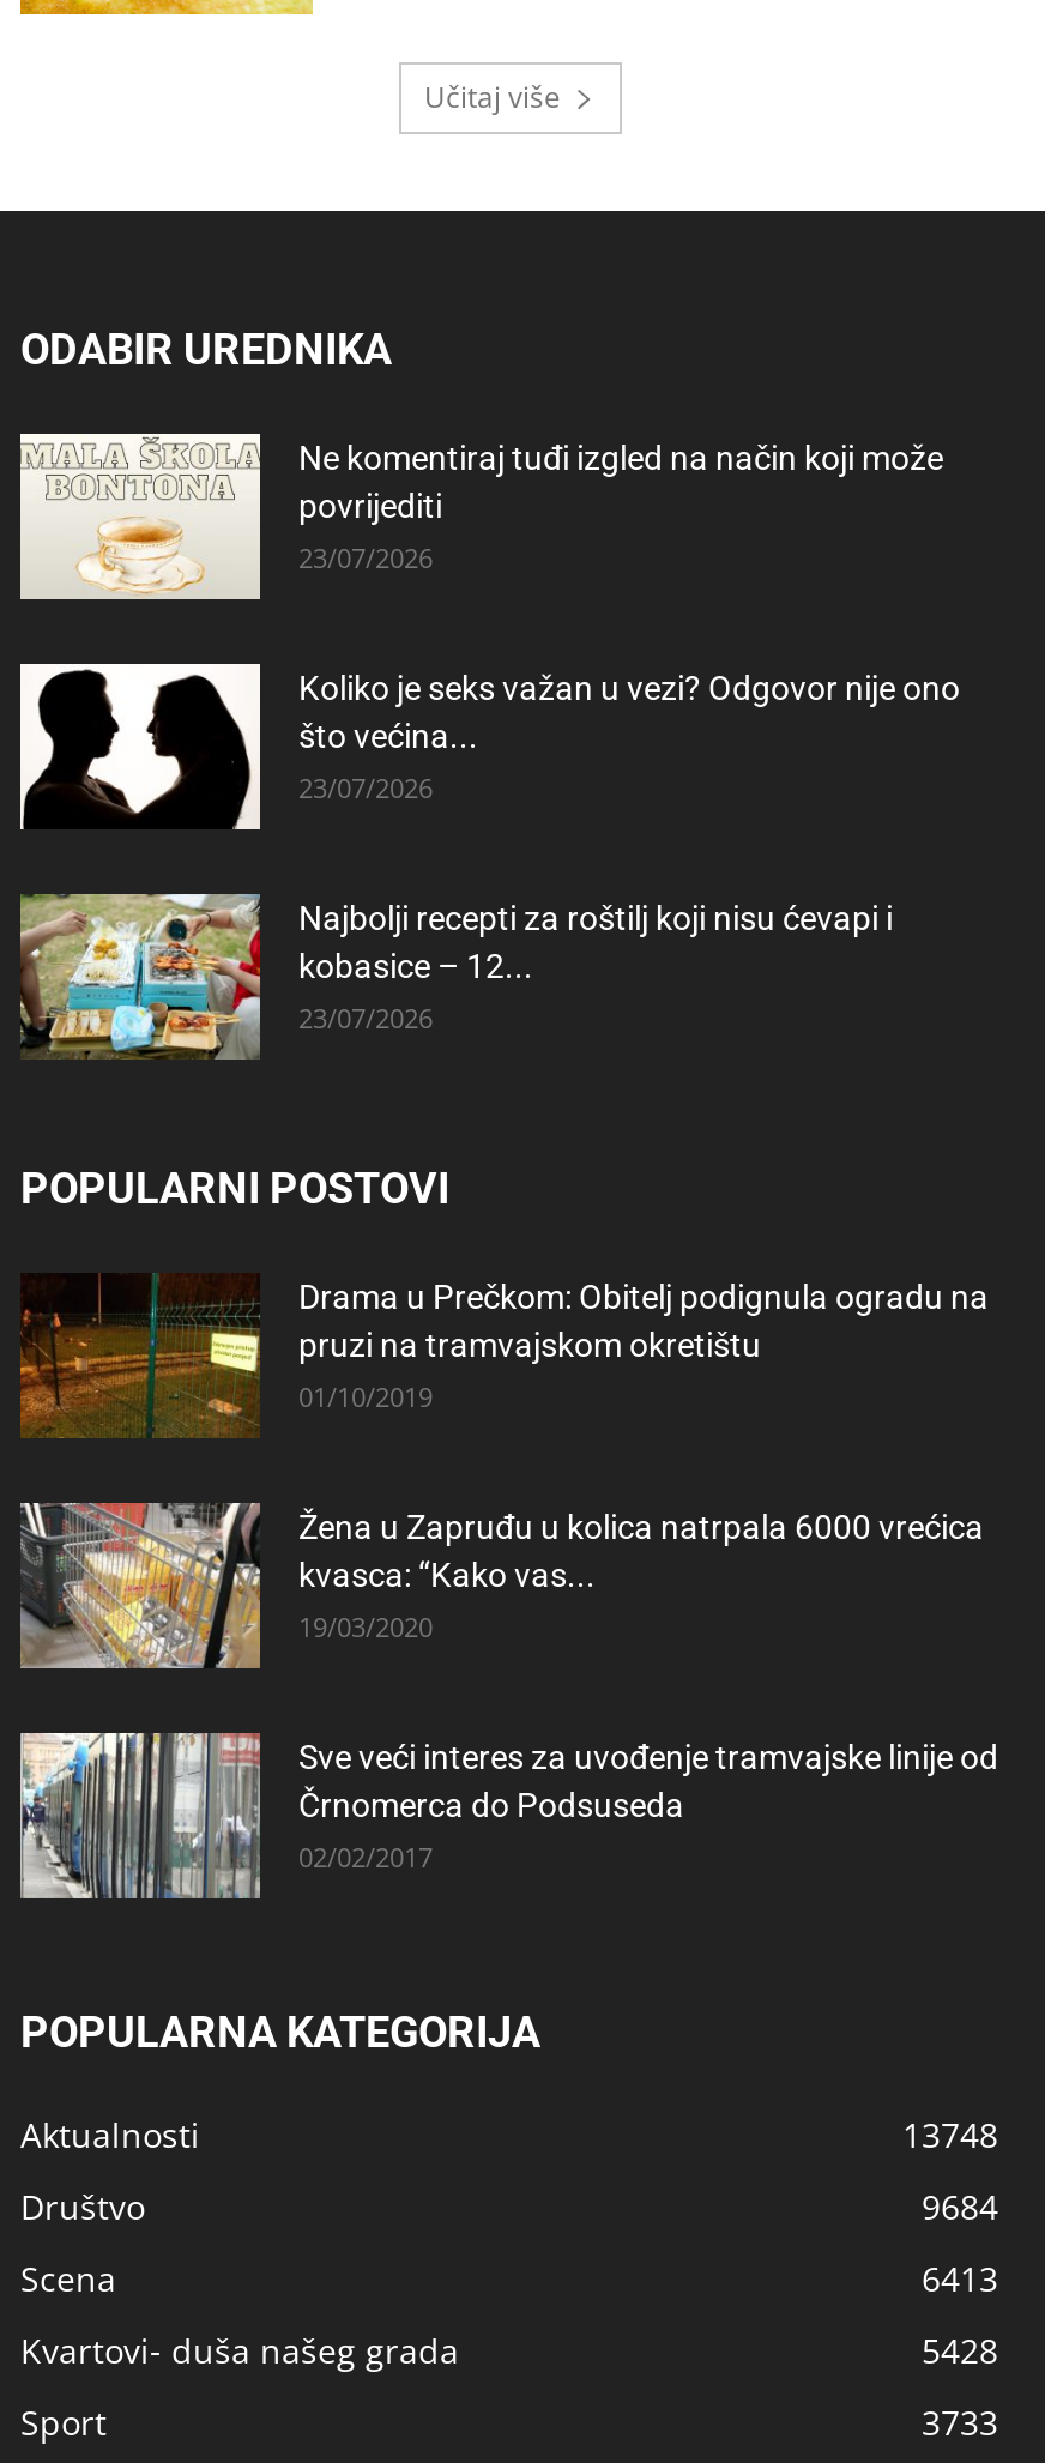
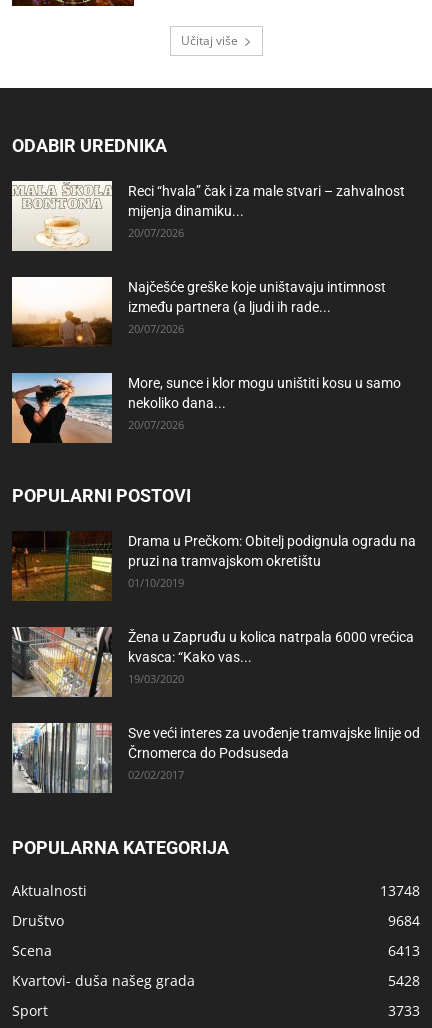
- Ne komentiraj tuđi izgled na način koji može
- povrijediti
- 23/07/2026
+ Reci “hvala” čak i za male stvari – zahvalnost
+ mijenja dinamiku...
+ 20/07/2026

- [image]
- Koliko je seks važan u vezi? Odgovor nije ono
- što većina...
- 23/07/2026
+ [image]
+ Najčešće greške koje uništavaju intimnost
+ između partnera (a ljudi ih rade...
+ 20/07/2026

- [image]
- Najbolji recepti za roštilj koji nisu ćevapi i
- kobasice – 12...
- 23/07/2026
+ [image]
+ More, sunce i klor mogu uništiti kosu u samo
+ nekoliko dana...
+ 20/07/2026
